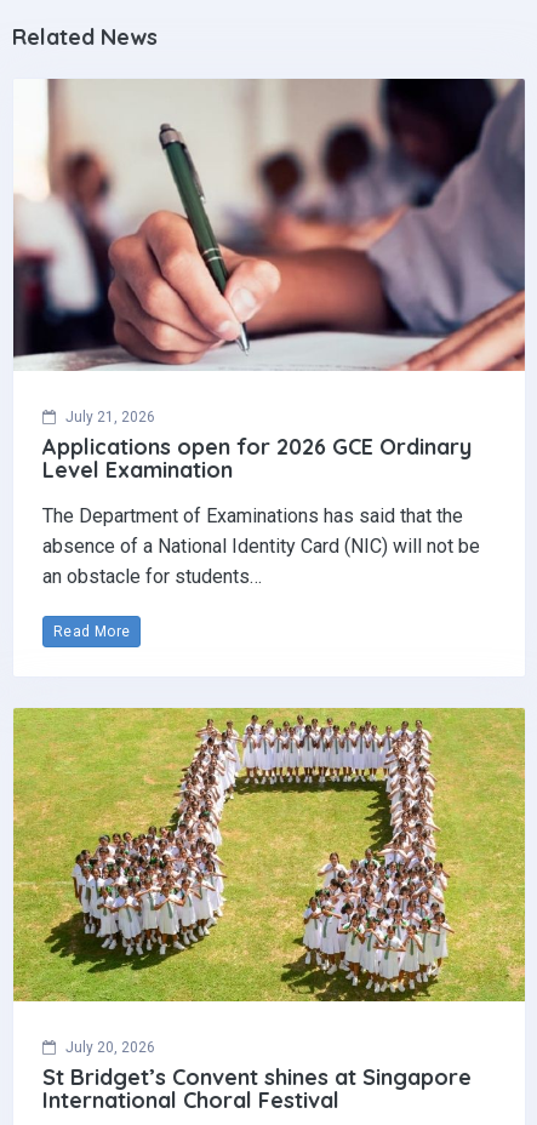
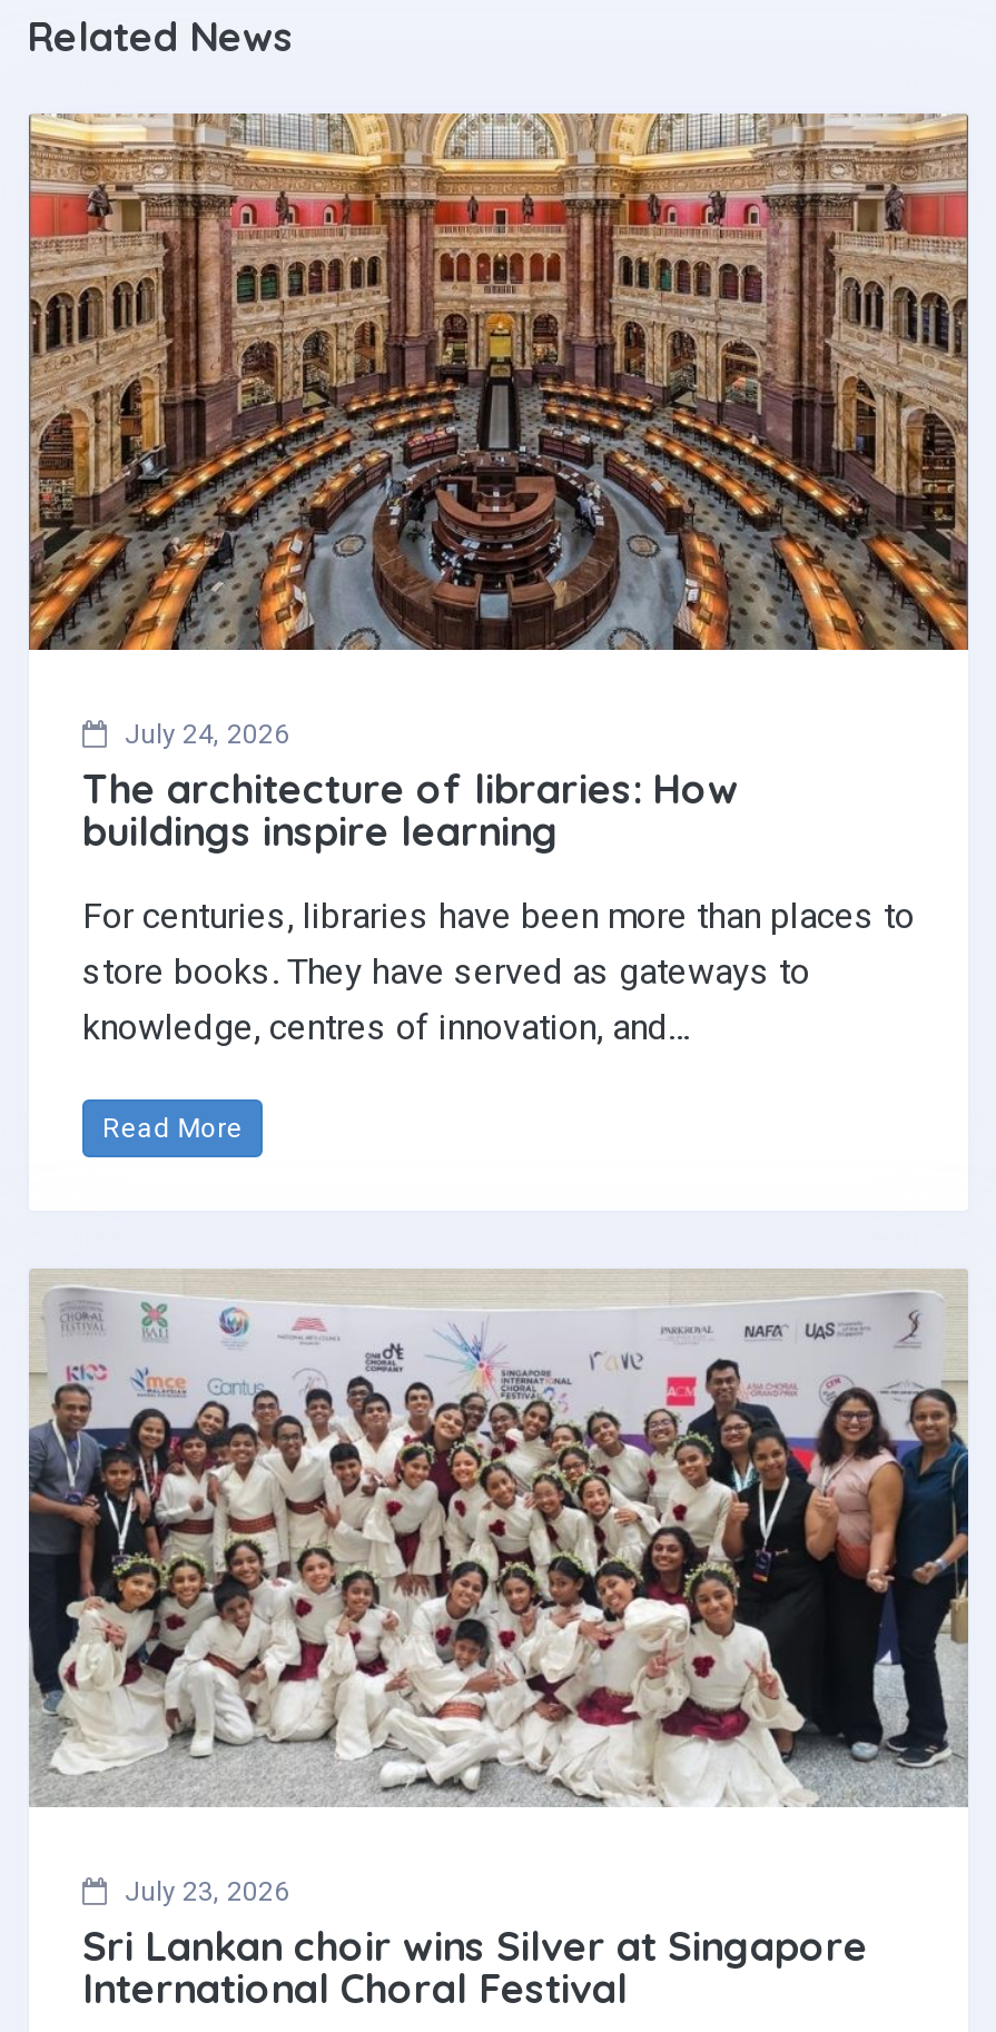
- [image]
- July 21, 2026
- Applications open for 2026 GCE Ordinary
- Level Examination
+ [image]
+ July 24, 2026
+ The architecture of libraries: How
+ buildings inspire learning

- The Department of Examinations has said that the
- absence of a National Identity Card (NIC) will not be
- an obstacle for students…
+ For centuries, libraries have been more than places to
+ store books. They have served as gateways to
+ knowledge, centres of innovation, and…

- [image]
- July 20, 2026
- St Bridget’s Convent shines at Singapore
+ [image]
+ July 23, 2026
+ Sri Lankan choir wins Silver at Singapore
